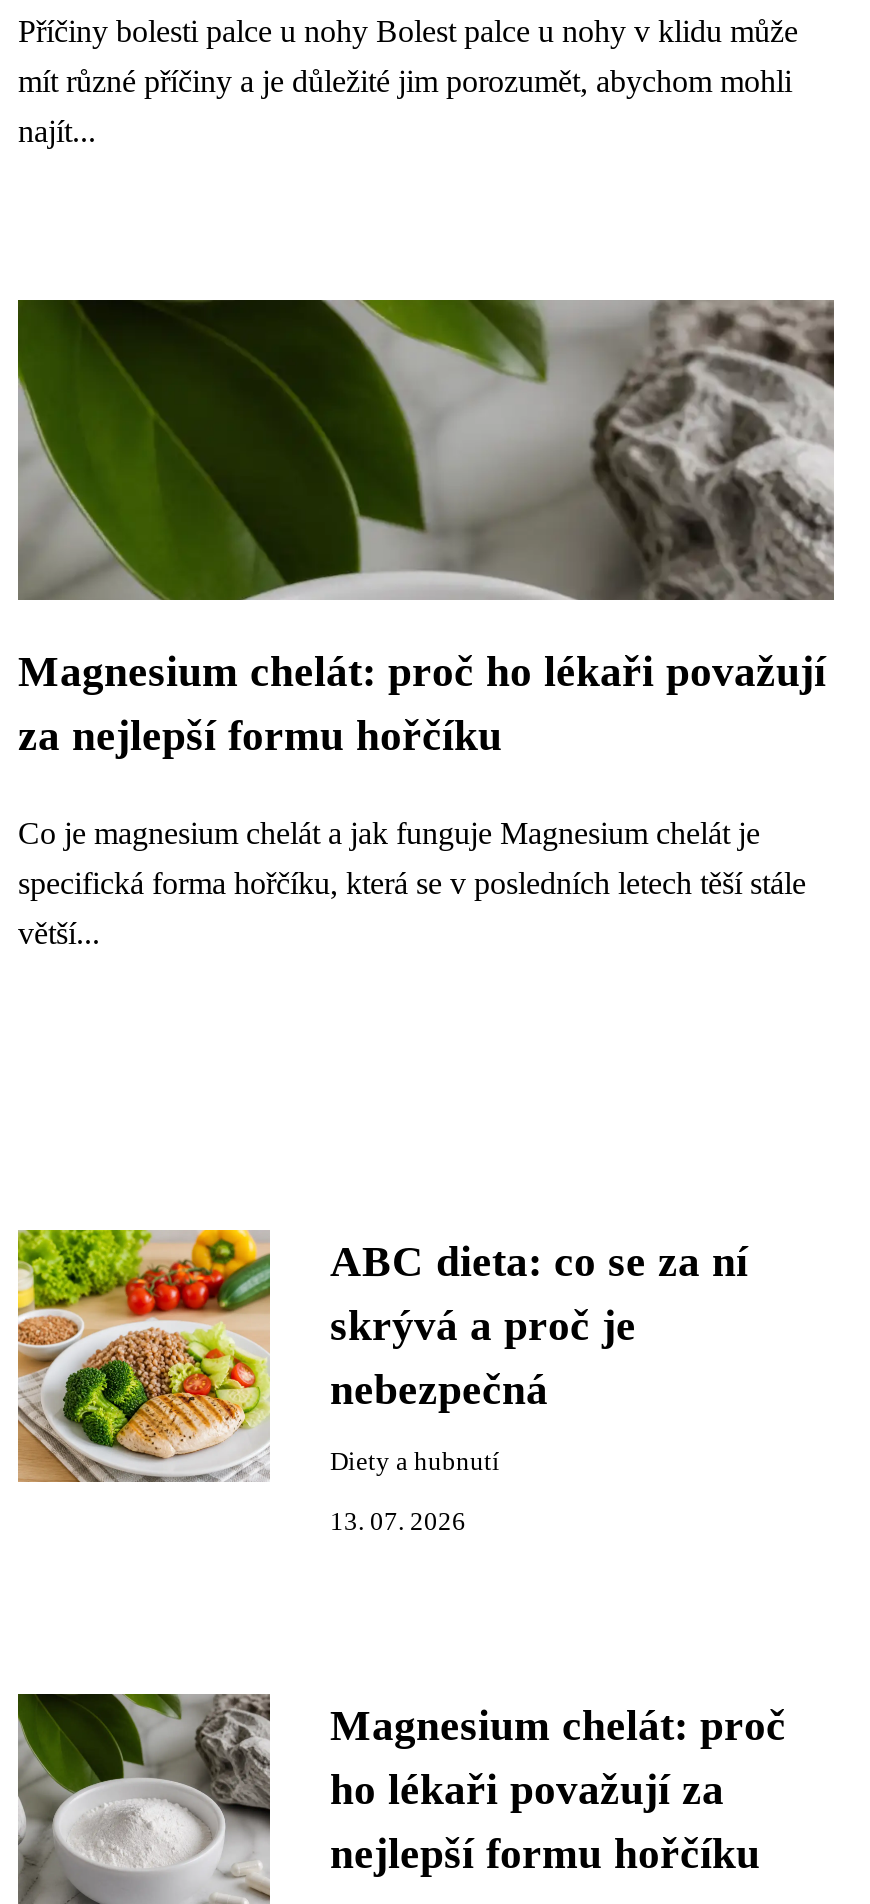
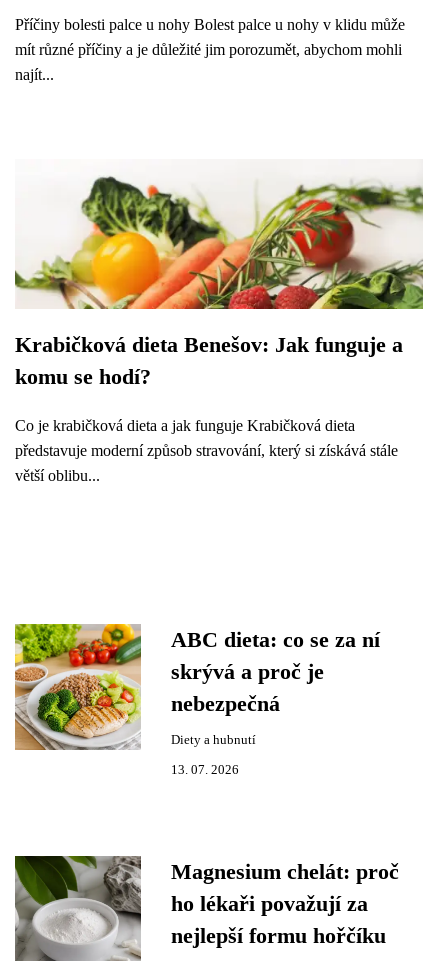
- [image]
- Magnesium chelát: proč ho lékaři považují
- za nejlepší formu hořčíku
+ [image]
+ Krabičková dieta Benešov: Jak funguje a
+ komu se hodí?

- Co je magnesium chelát a jak funguje Magnesium chelát je
+ Co je krabičková dieta a jak funguje Krabičková dieta

- specifická forma hořčíku, která se v posledních letech těší stále
+ představuje moderní způsob stravování, který si získává stále

- větší...
+ větší oblibu...
